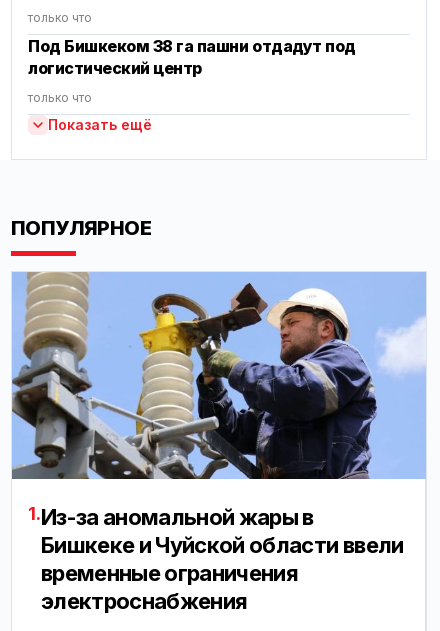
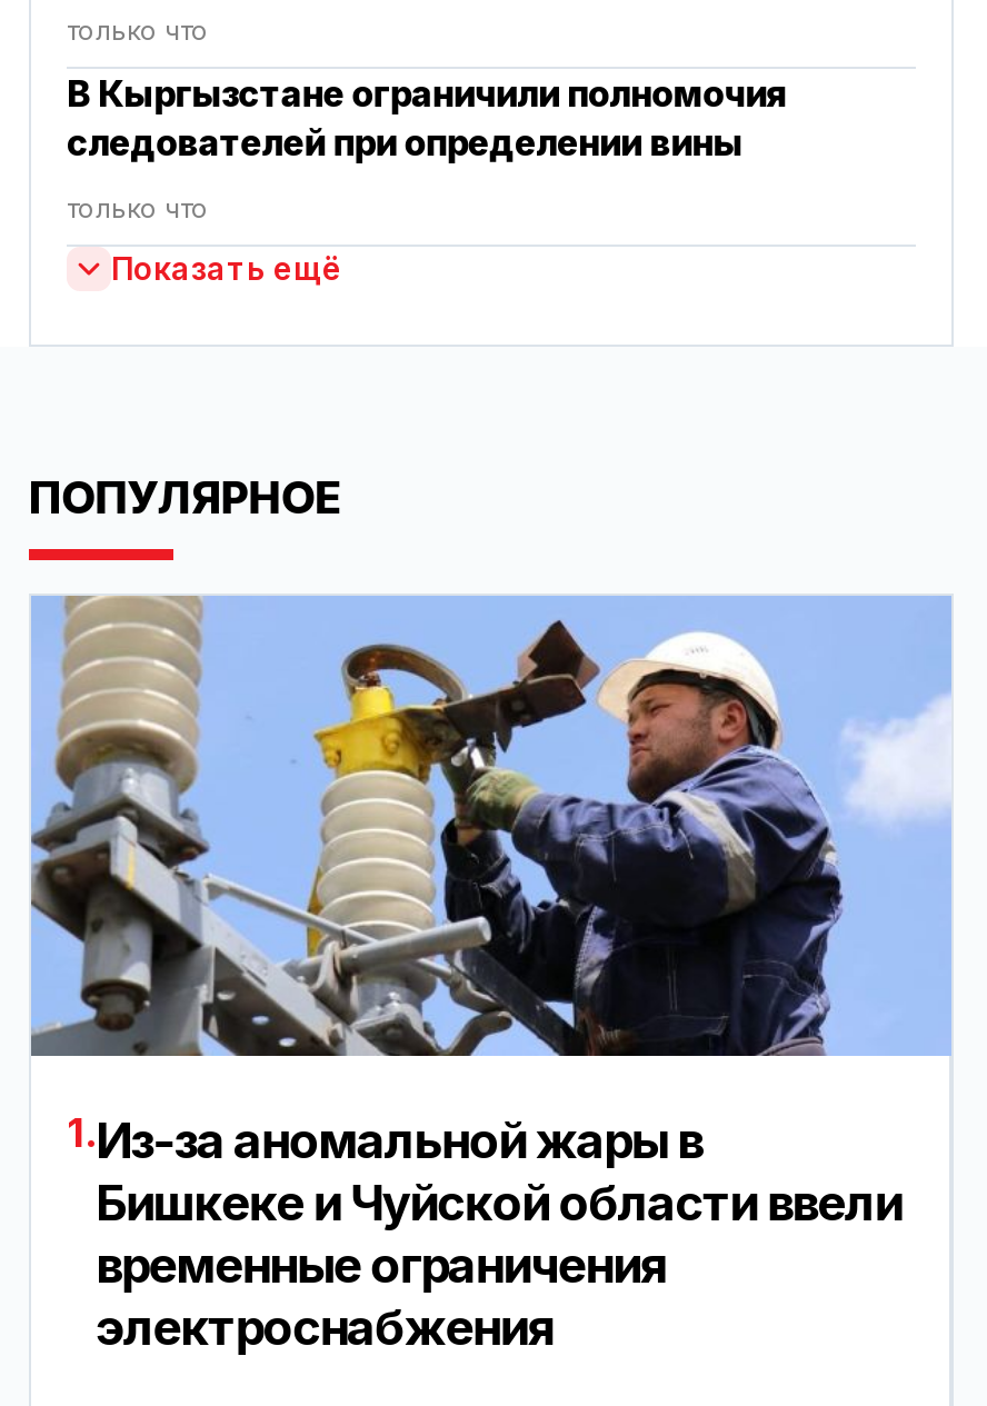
- Под Бишкеком 38 га пашни отдадут под
- логистический центр
+ В Кыргызстане ограничили полномочия
+ следователей при определении вины
